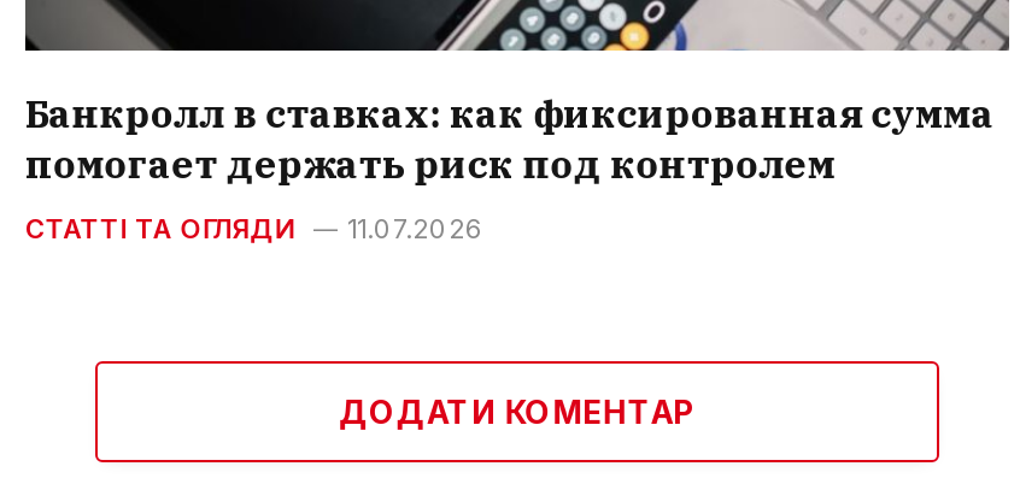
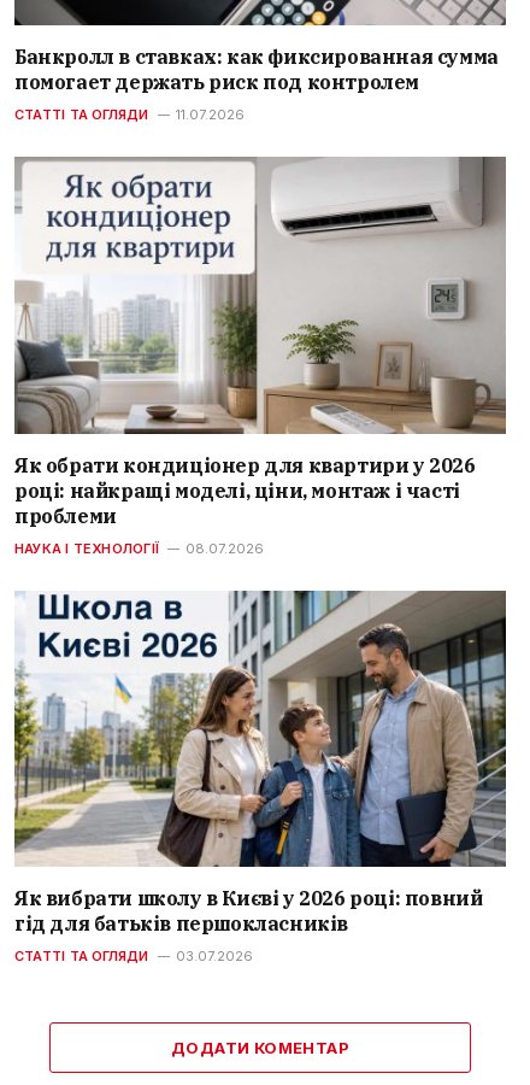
+ [image]
+ Як обрати кондиціонер для квартири у 2026
+ році: найкращі моделі, ціни, монтаж і часті
+ проблеми
+ НАУКА І ТЕХНОЛОГІЇ
+ 08.07.2026

+ [image]
+ Як вибрати школу в Києві у 2026 році: повний
+ гід для батьків першокласників
+ СТАТТІ ТА ОГЛЯДИ
+ 03.07.2026
